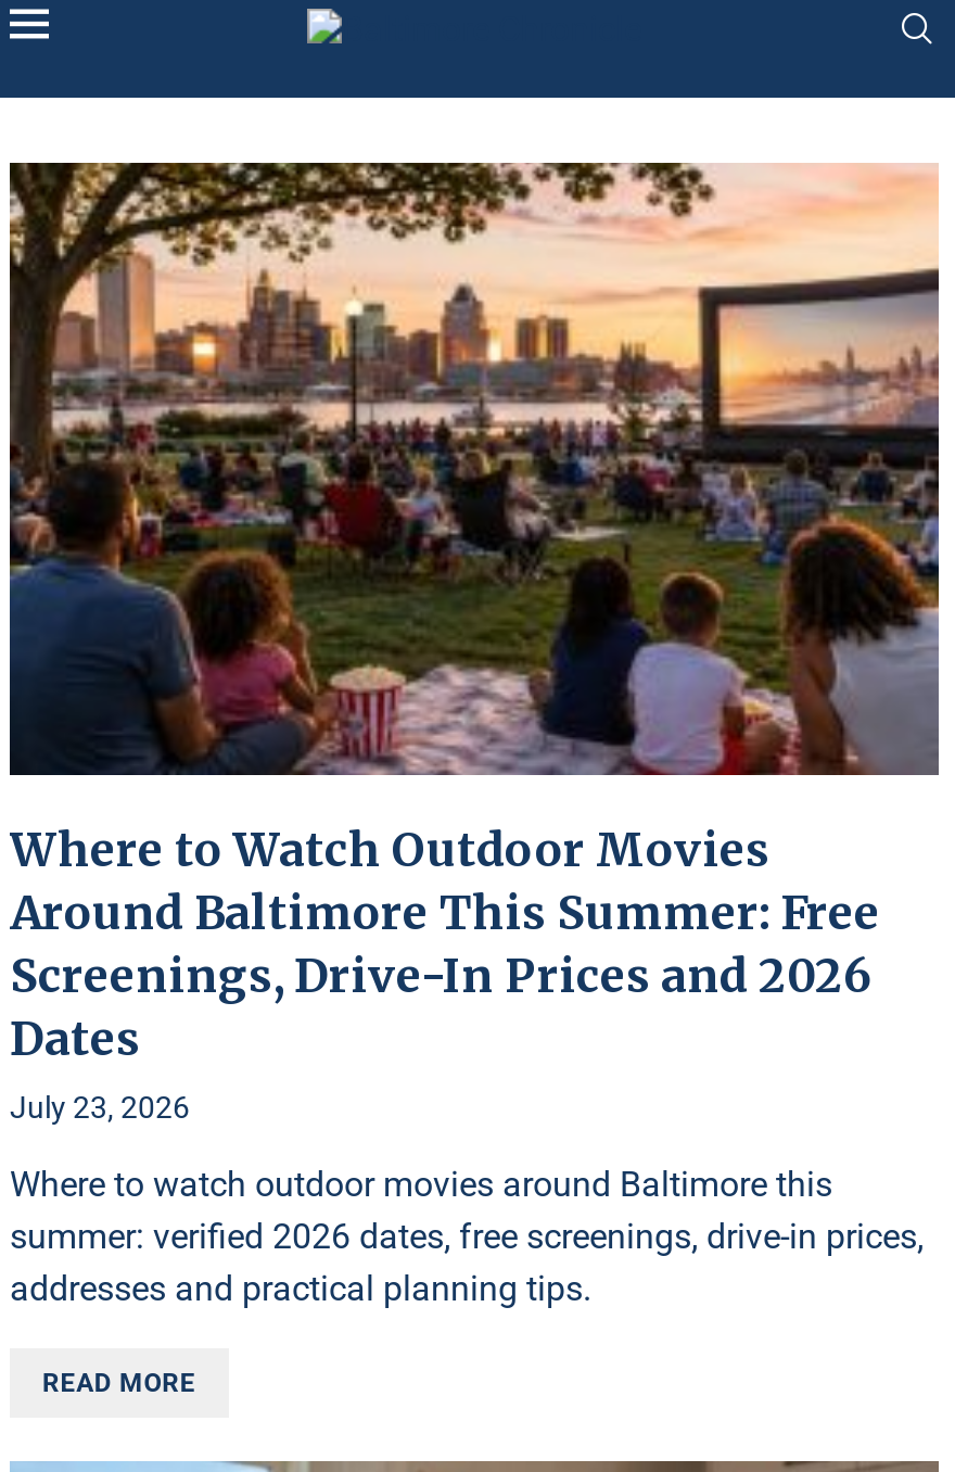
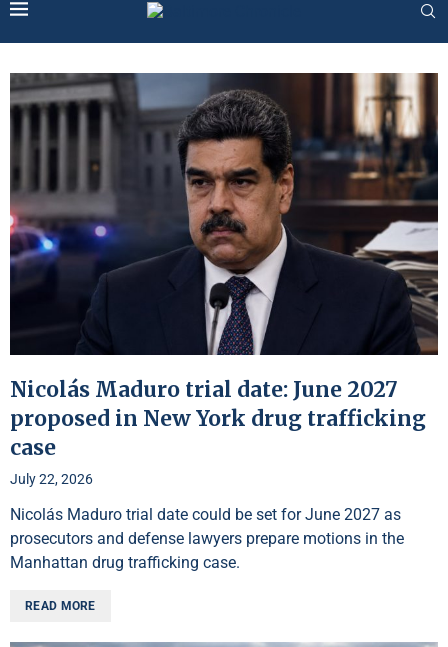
- [image]
- Where to Watch Outdoor Movies
- Around Baltimore This Summer: Free
- Screenings, Drive-In Prices and 2026
- Dates
- July 23, 2026
+ [image]
+ Nicolás Maduro trial date: June 2027
+ proposed in New York drug trafficking
+ case
+ July 22, 2026

- Where to watch outdoor movies around Baltimore this
- summer: verified 2026 dates, free screenings, drive-in prices,
- addresses and practical planning tips.
+ Nicolás Maduro trial date could be set for June 2027 as
+ prosecutors and defense lawyers prepare motions in the
+ Manhattan drug trafficking case.
